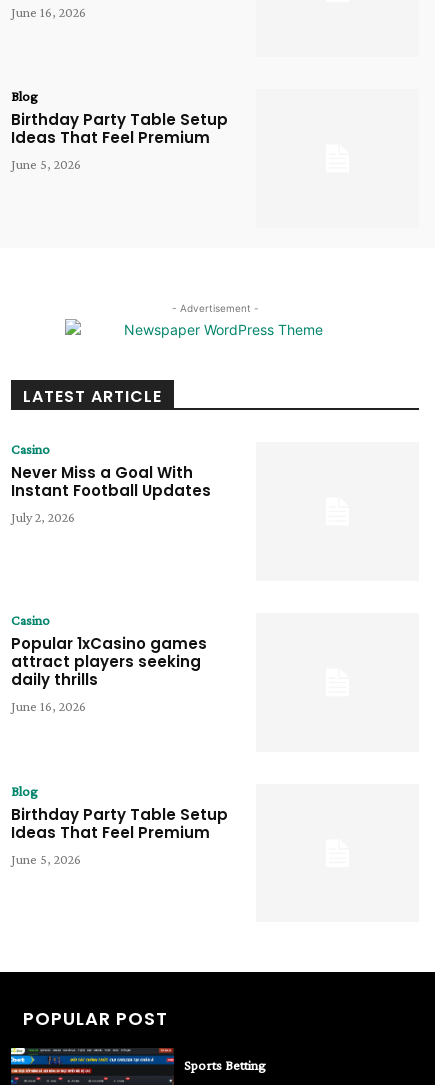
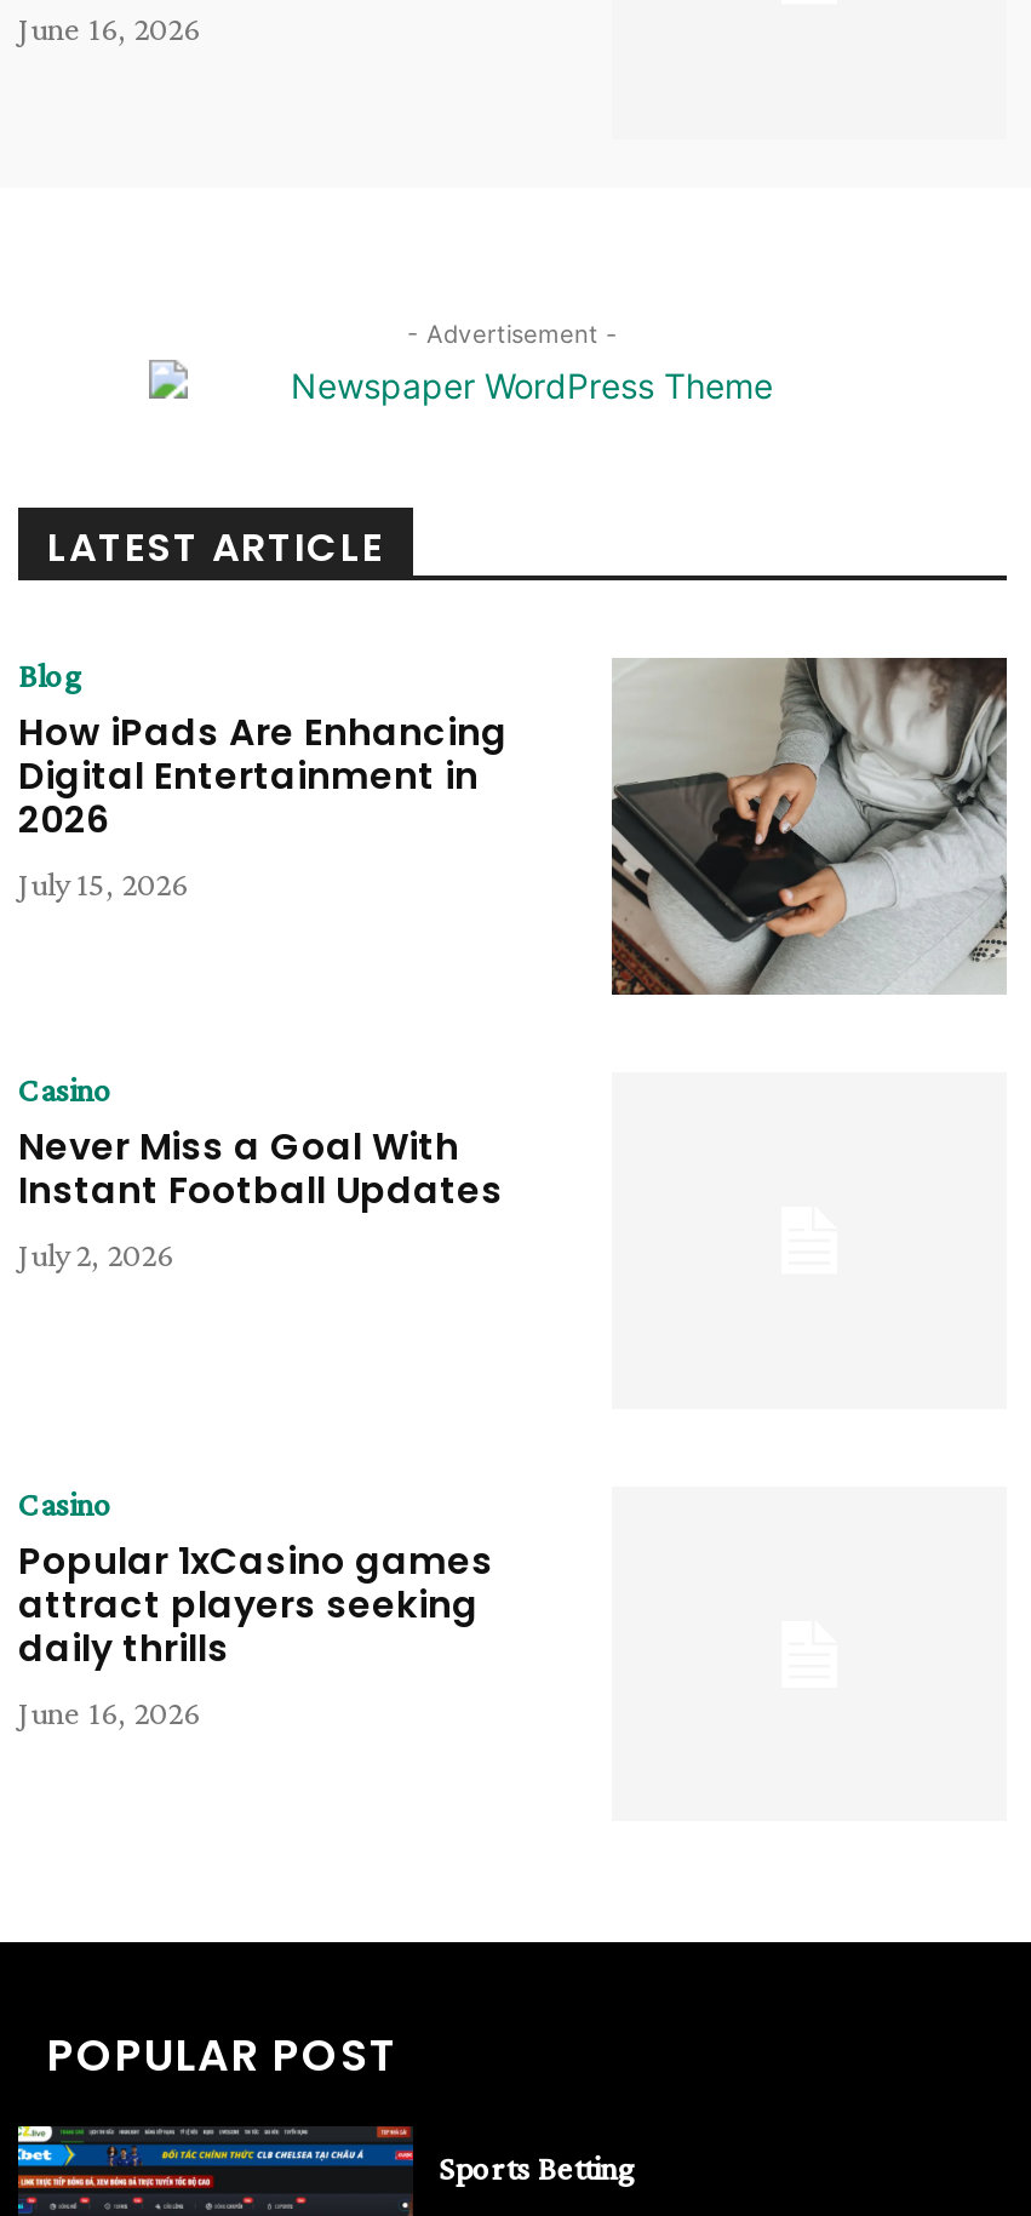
- Blog
- Birthday Party Table Setup
- Ideas That Feel Premium
- June 5, 2026

+ Blog
+ How iPads Are Enhancing
+ Digital Entertainment in
+ 2026
+ July 15, 2026

+ [image]

- Blog
- Birthday Party Table Setup
- Ideas That Feel Premium
- June 5, 2026
